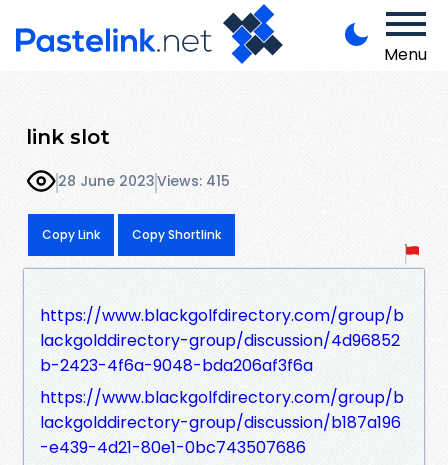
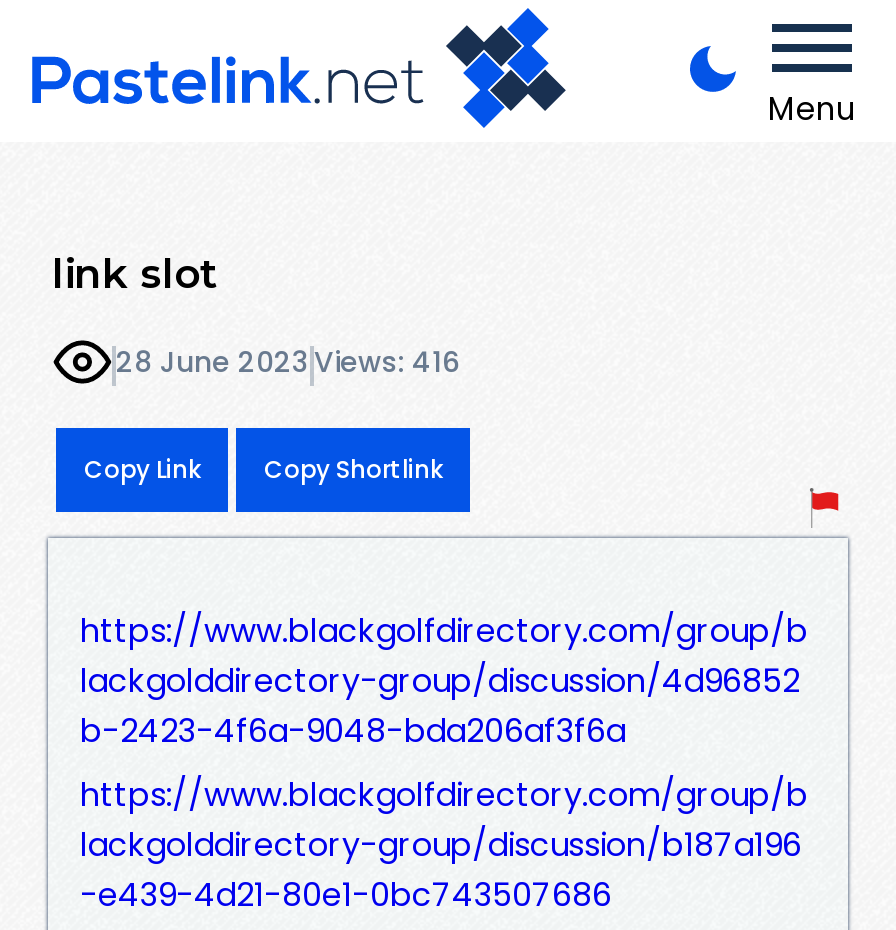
- 28 June 2023 Views: 415
+ 28 June 2023 Views: 416
